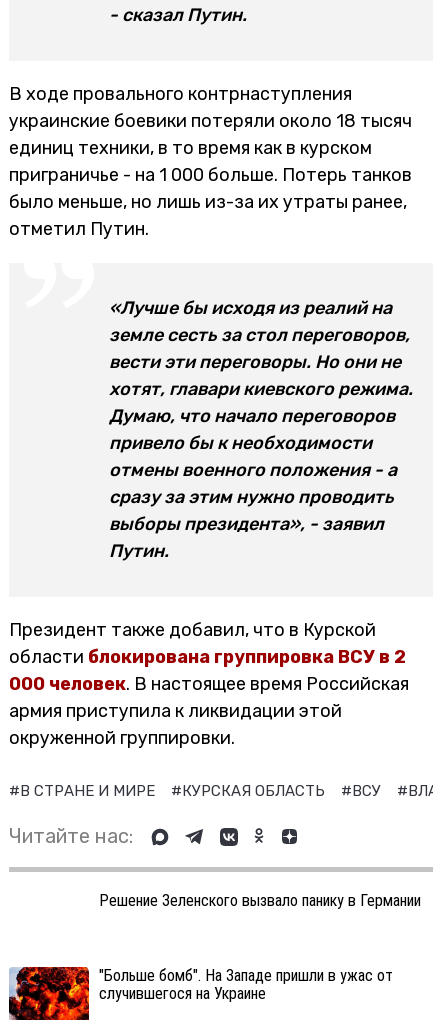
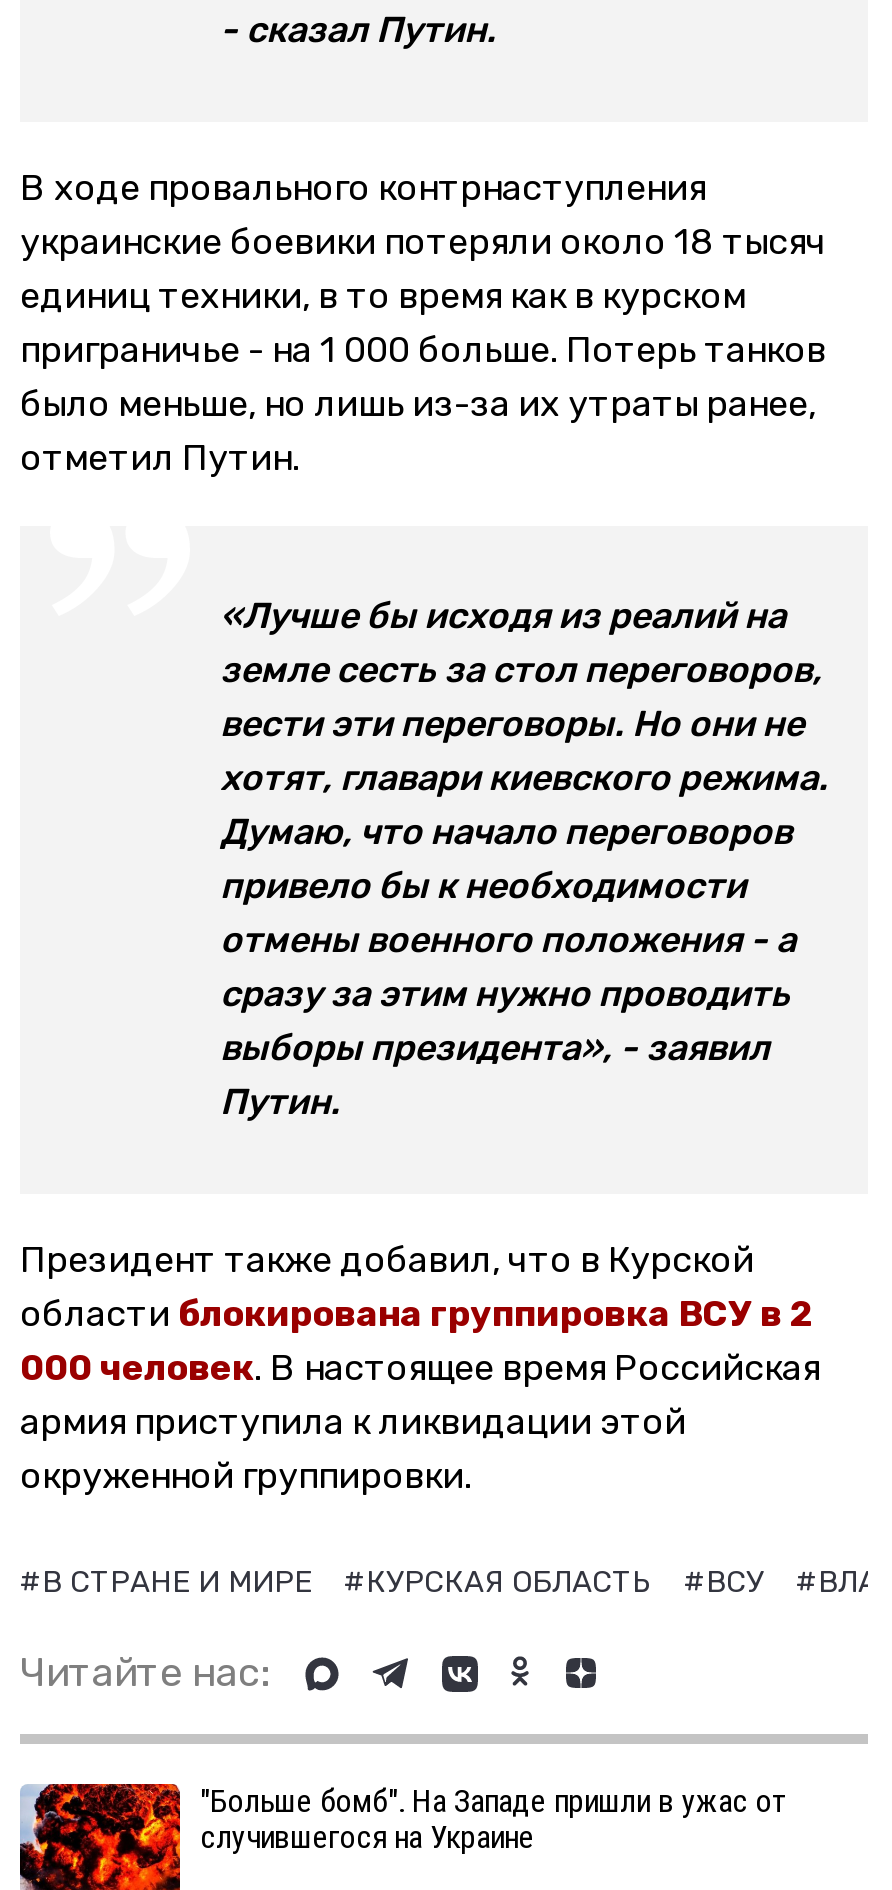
- Решение Зеленского вызвало панику в Германии
